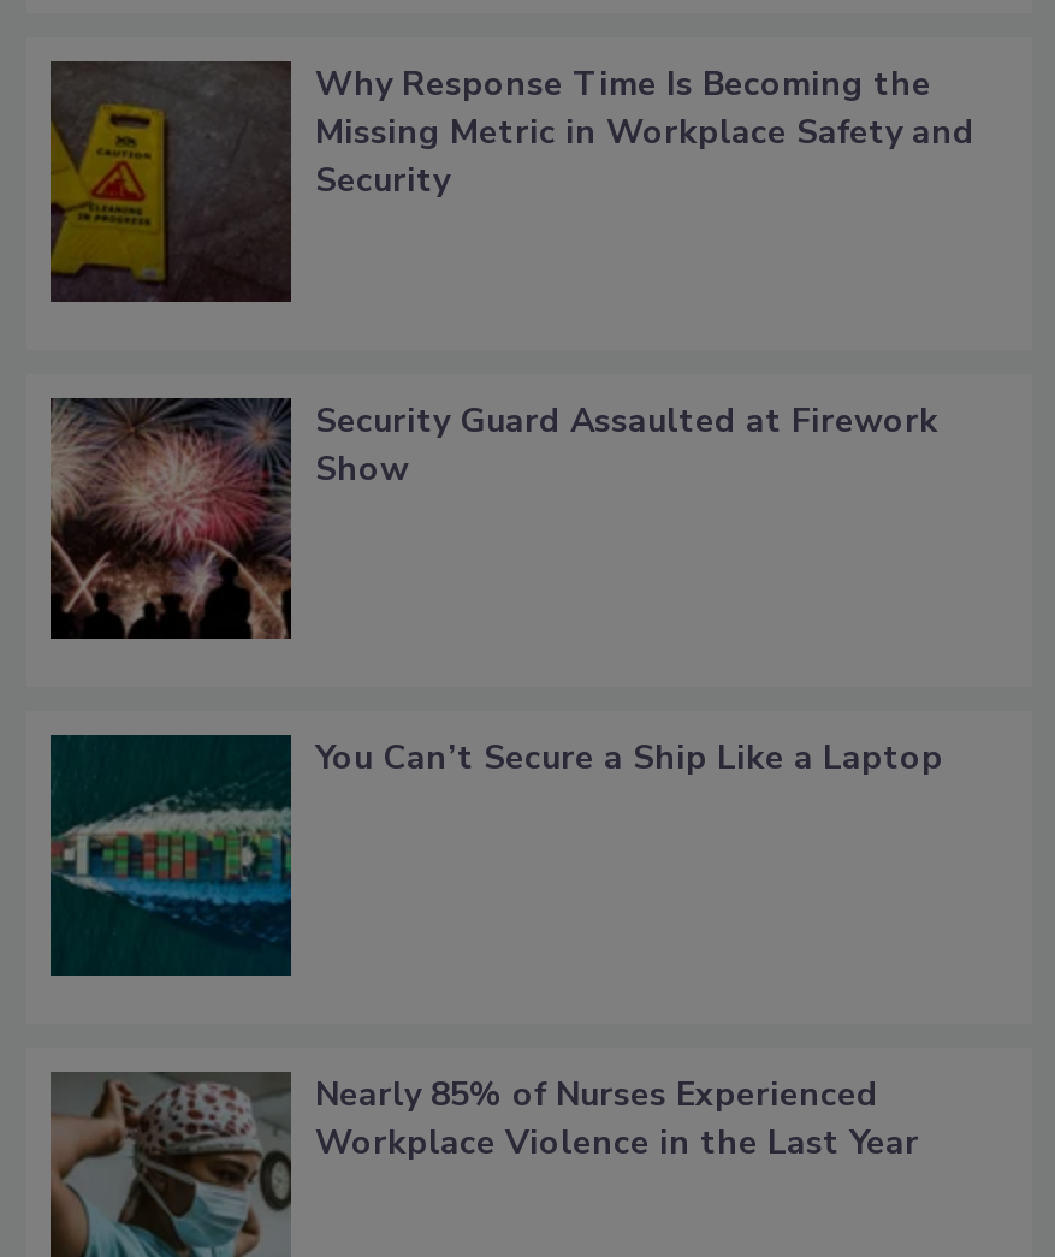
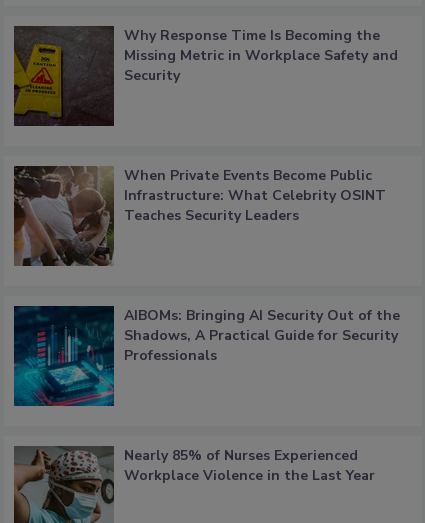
- [image]
- Security Guard Assaulted at Firework
- Show
+ [image]
+ When Private Events Become Public
+ Infrastructure: What Celebrity OSINT
+ Teaches Security Leaders

- [image]
- You Can’t Secure a Ship Like a Laptop
+ [image]
+ AIBOMs: Bringing AI Security Out of the
+ Shadows, A Practical Guide for Security
+ Professionals
